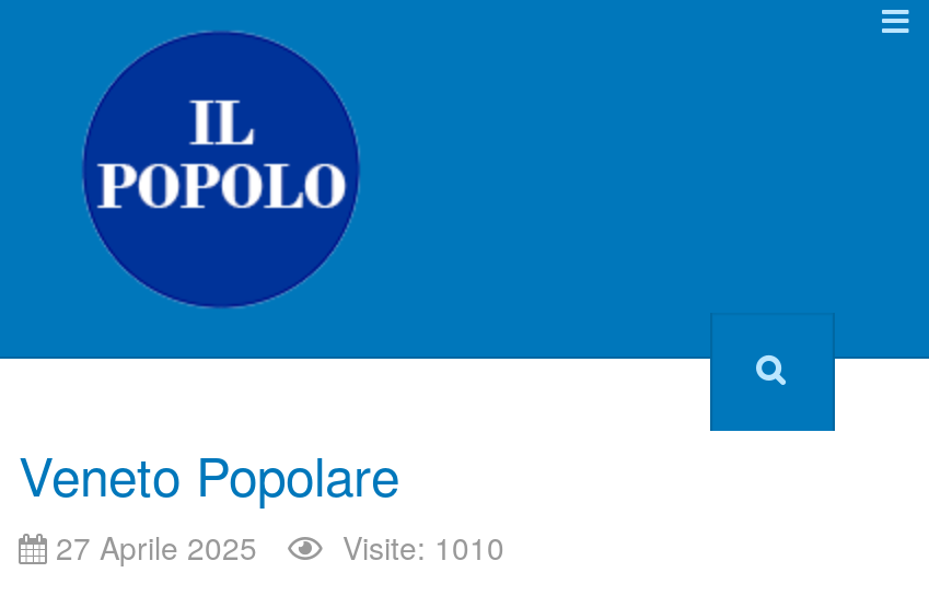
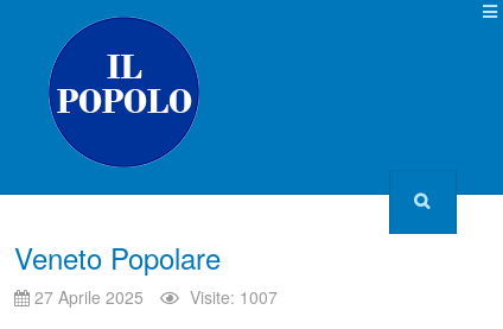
- 27 Aprile 2025 Visite: 1010
+ 27 Aprile 2025 Visite: 1007
